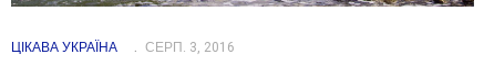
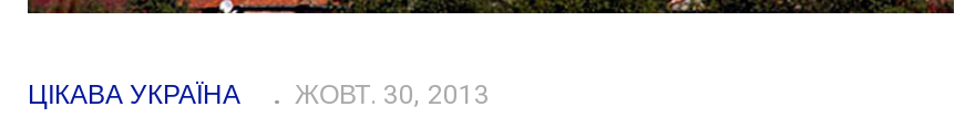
- ЦІКАВА УКРАЇНА СЕРП. 3, 2016
+ ЦІКАВА УКРАЇНА ЖОВТ. 30, 2013
